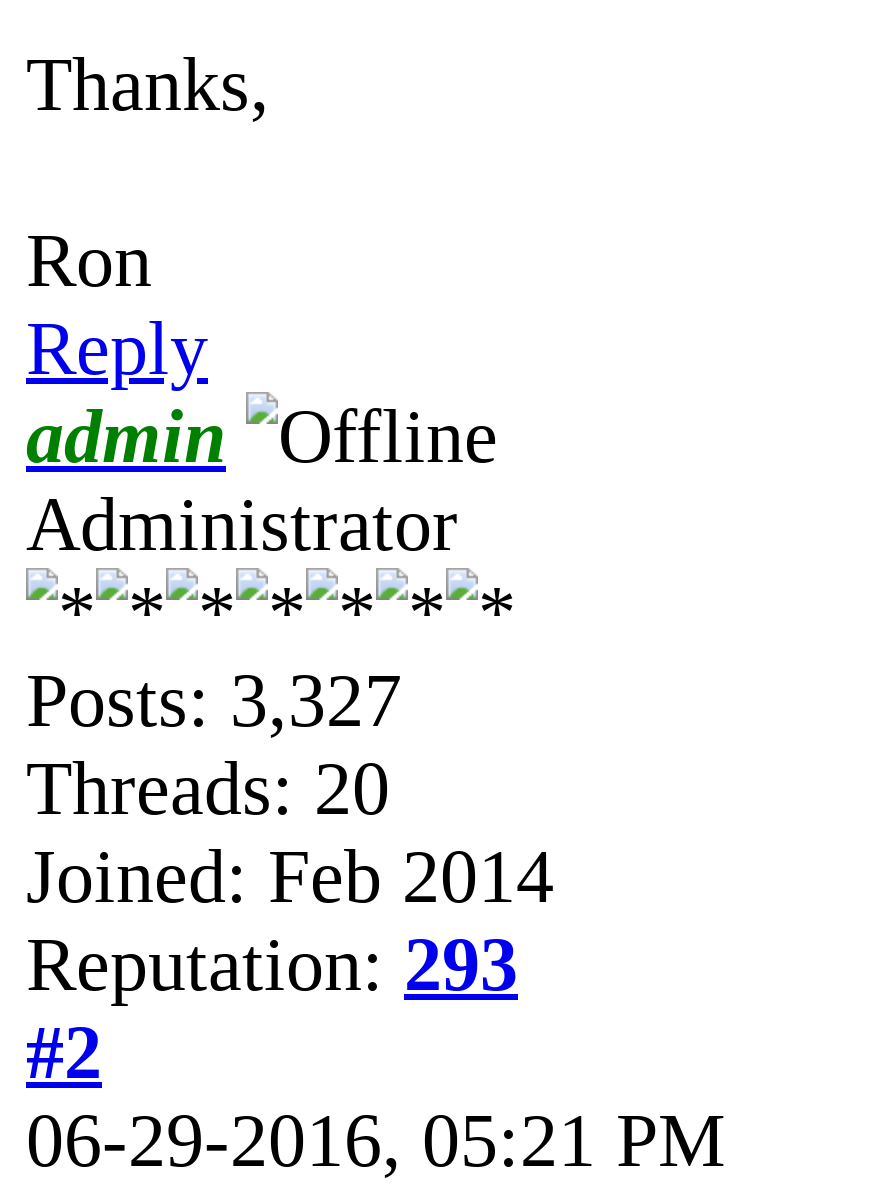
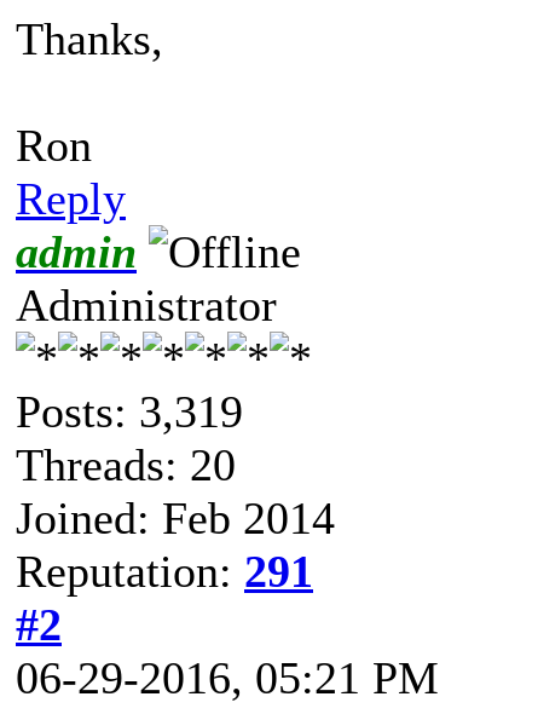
- Posts: 3,327
+ Posts: 3,319

- Reputation: 293
+ Reputation: 291
